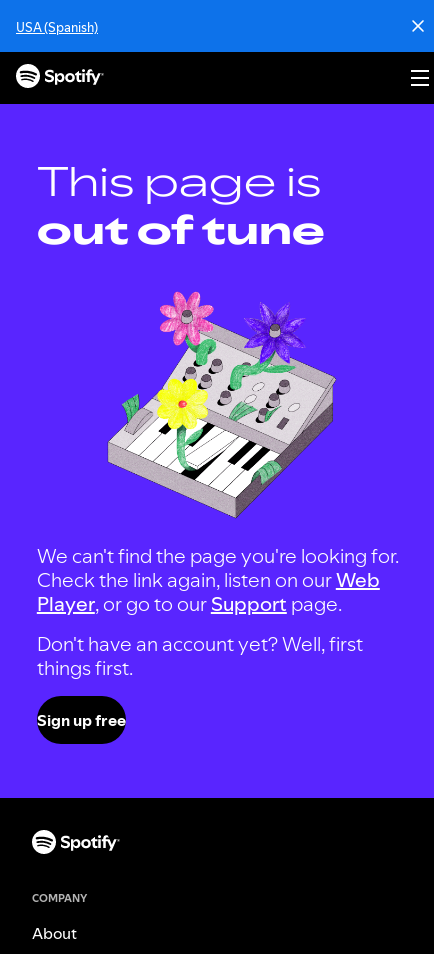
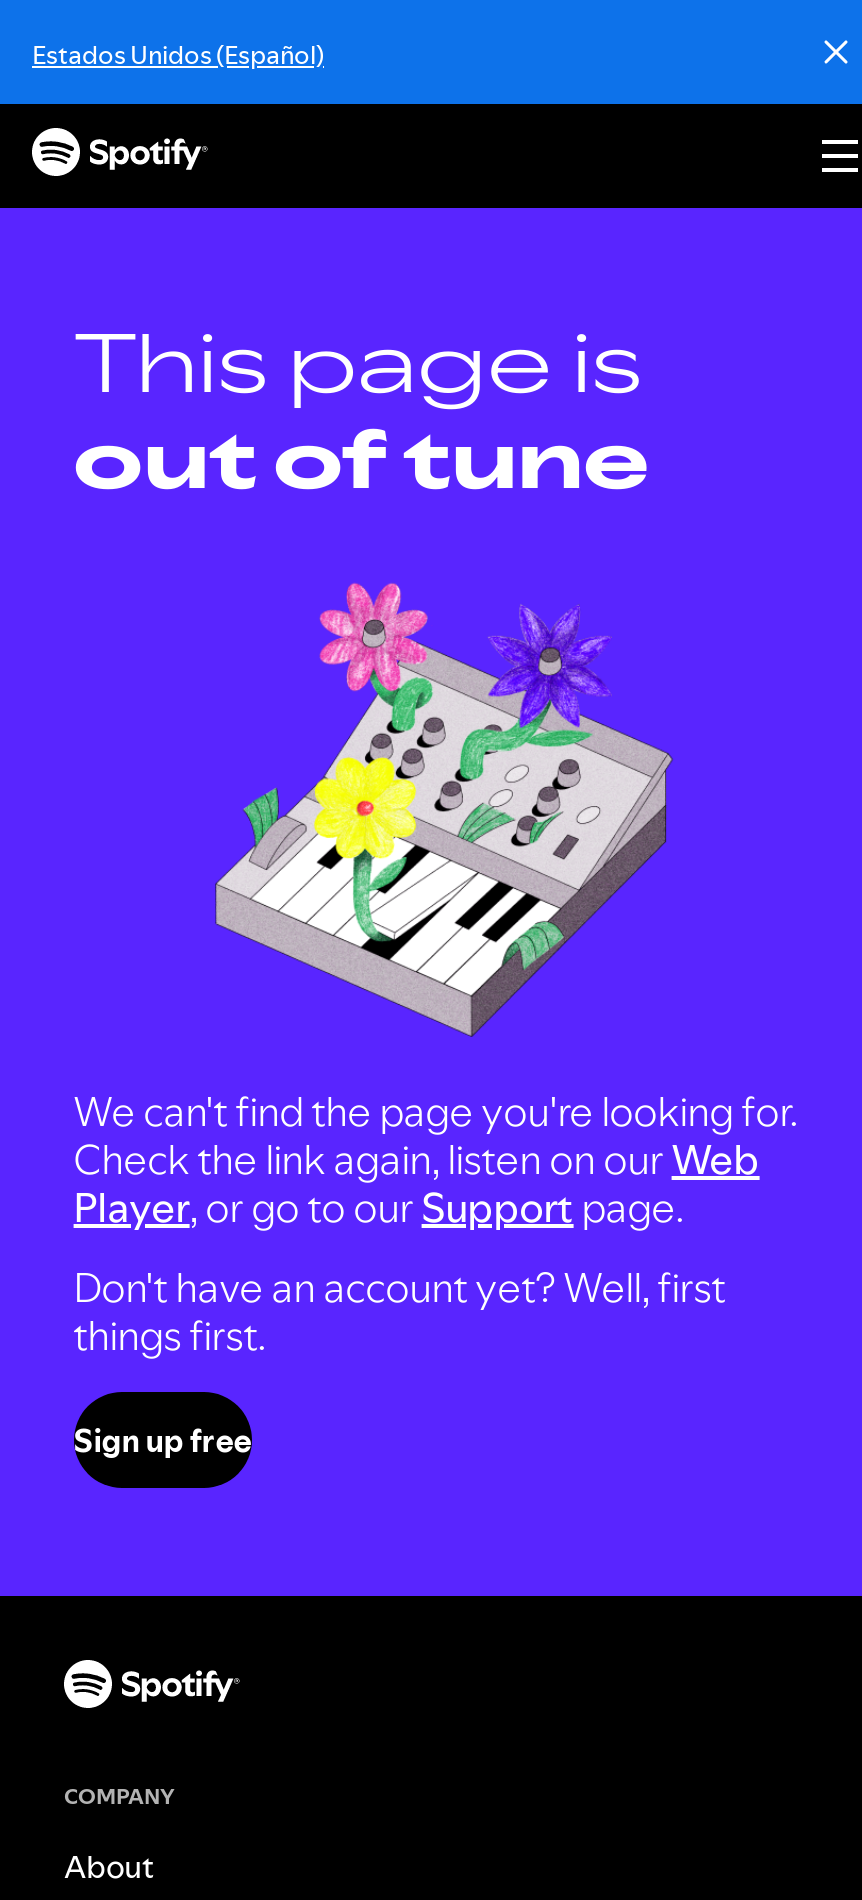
- USA (Spanish)
+ Estados Unidos (Español)
